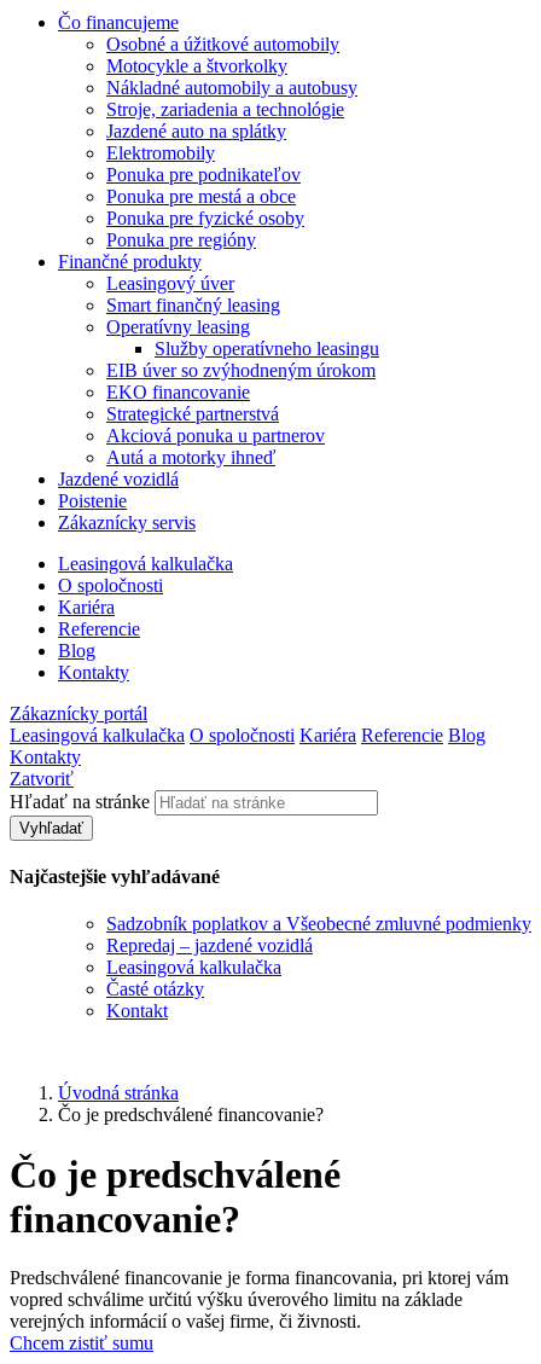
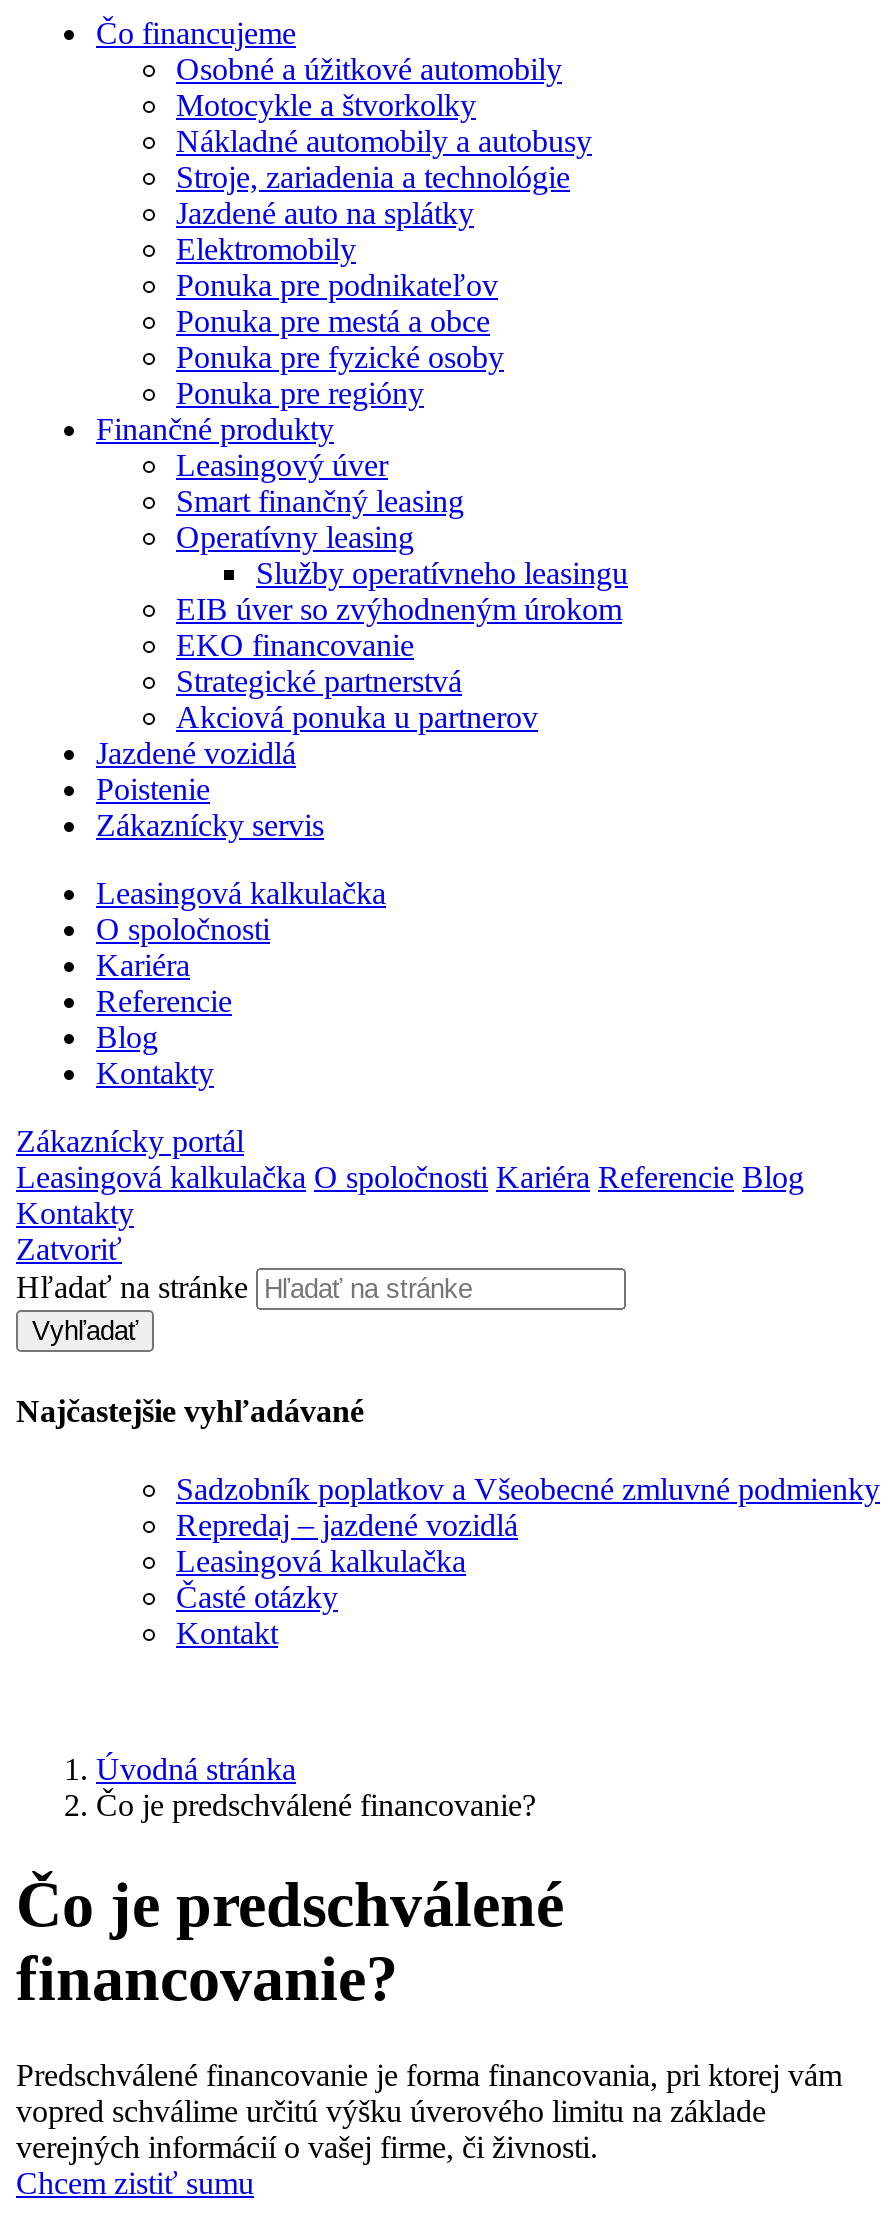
- Autá a motorky ihneď
